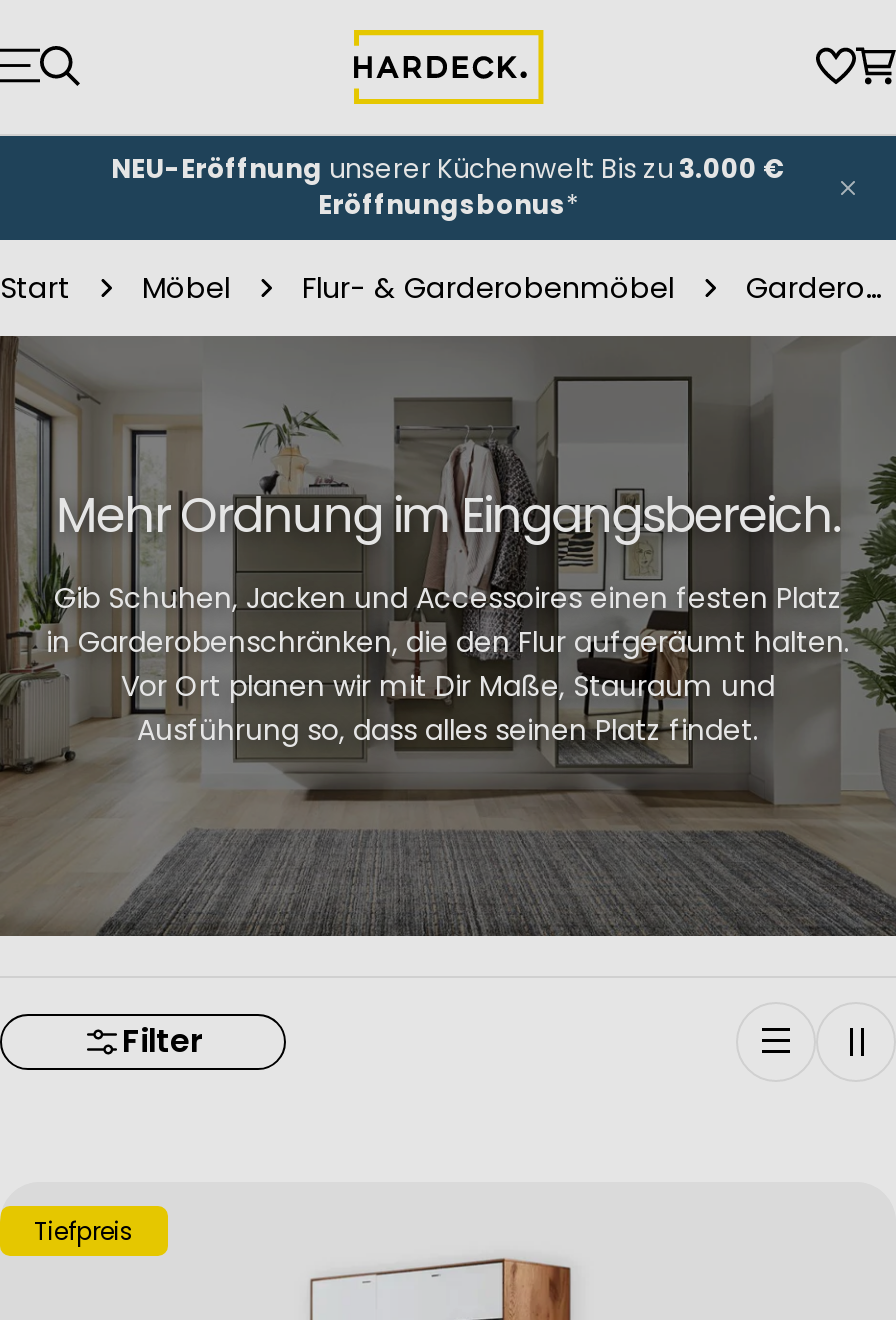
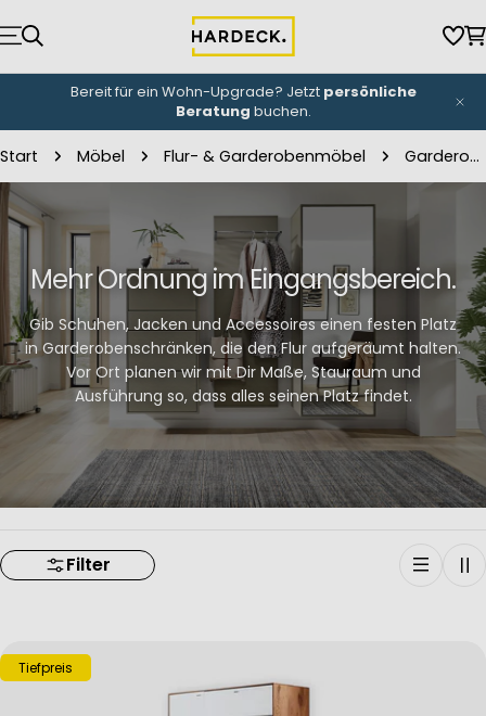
- NEU-Eröffnung unserer Küchenwelt: Bis zu 3.000 €
- Eröffnungsbonus*
+ Bereit für ein Wohn-Upgrade? Jetzt persönliche
+ Beratung buchen.
